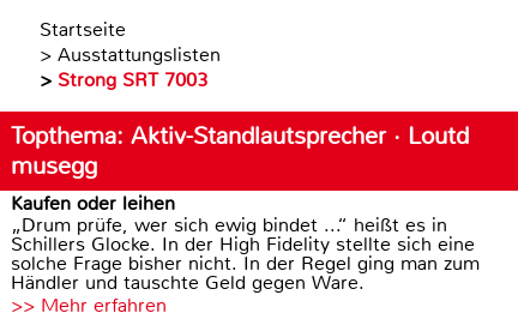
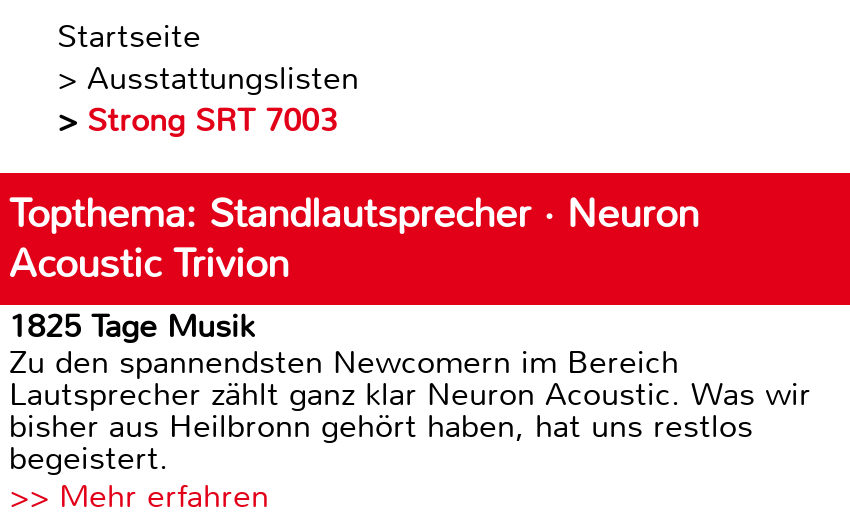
- Topthema: Aktiv-Standlautsprecher · Loutd
- musegg
- Kaufen oder leihen
- „Drum prüfe, wer sich ewig bindet ...“ heißt es in
- Schillers Glocke. In der High Fidelity stellte sich eine
- solche Frage bisher nicht. In der Regel ging man zum
- Händler und tauschte Geld gegen Ware.
+ Topthema: Standlautsprecher · Neuron
+ Acoustic Trivion
+ 1825 Tage Musik
+ Zu den spannendsten Newcomern im Bereich
+ Lautsprecher zählt ganz klar Neuron Acoustic. Was wir
+ bisher aus Heilbronn gehört haben, hat uns restlos
+ begeistert.
